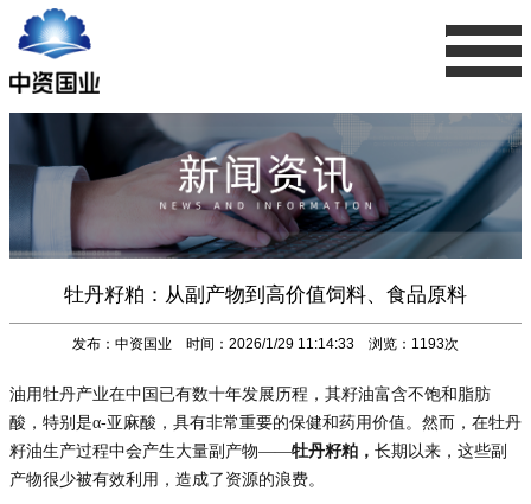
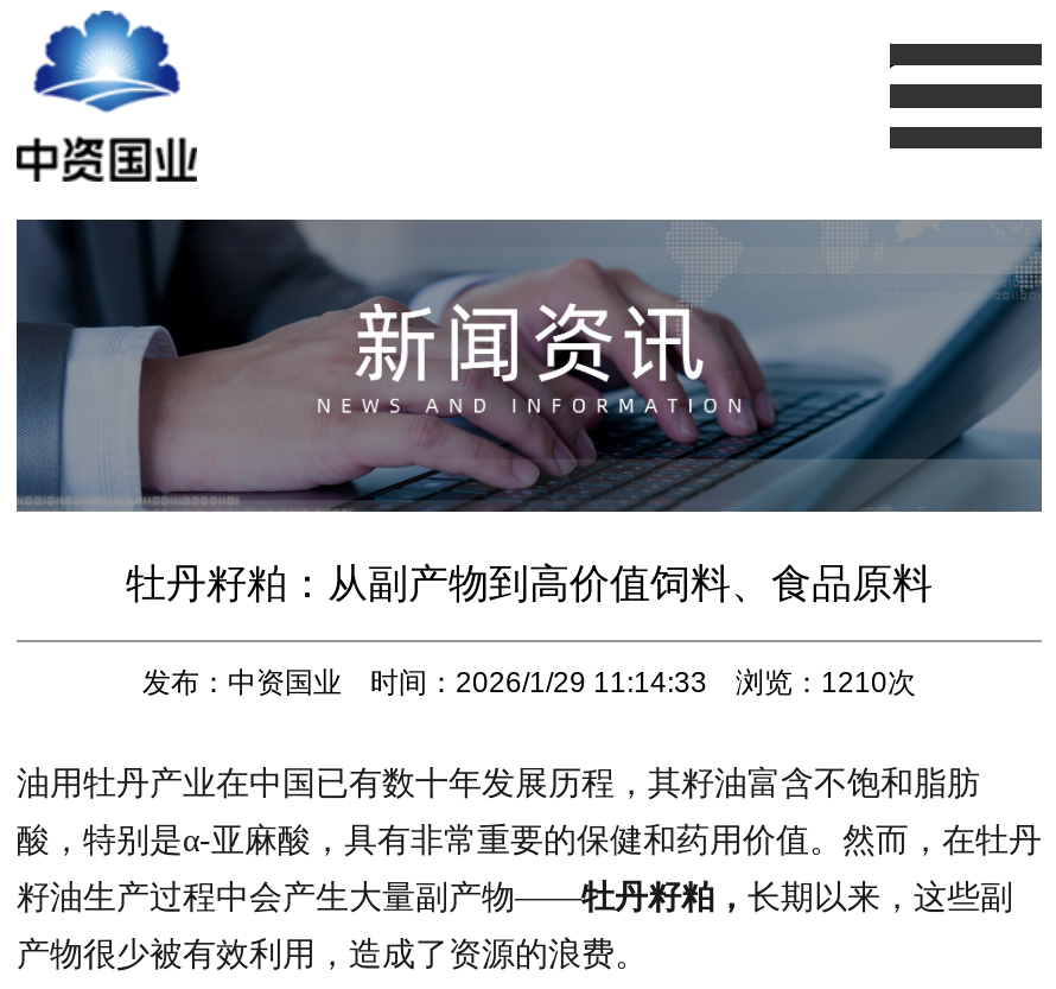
- 发布：中资国业 时间：2026/1/29 11:14:33 浏览：1193次
+ 发布：中资国业 时间：2026/1/29 11:14:33 浏览：1210次
